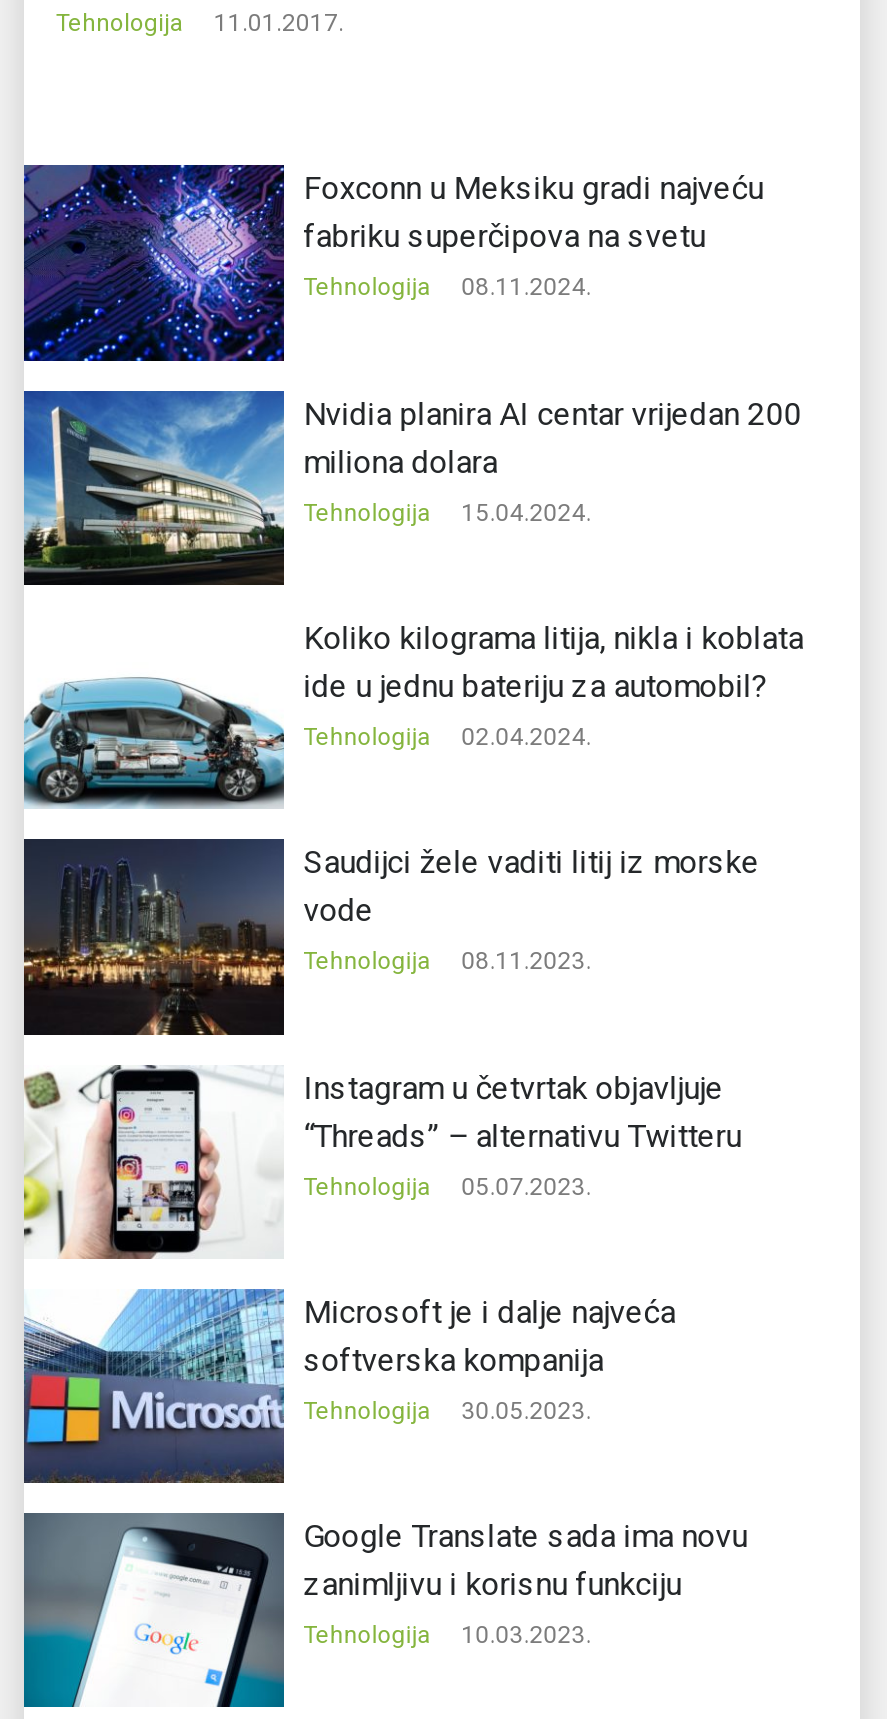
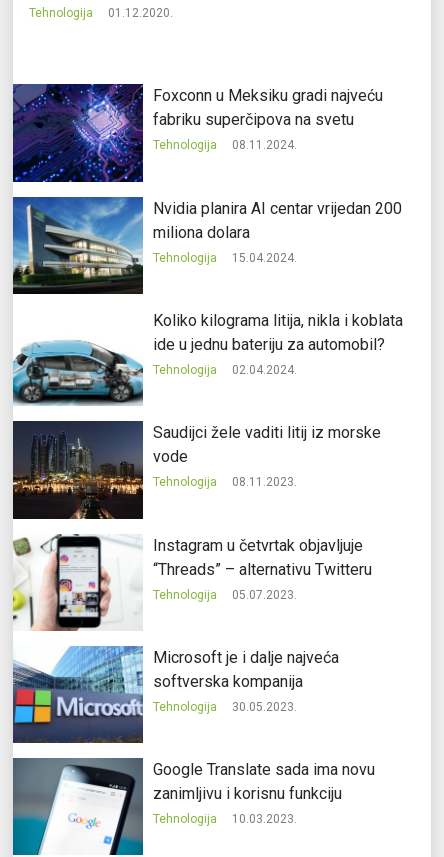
- Tehnologija 11.01.2017.
+ Tehnologija 01.12.2020.
